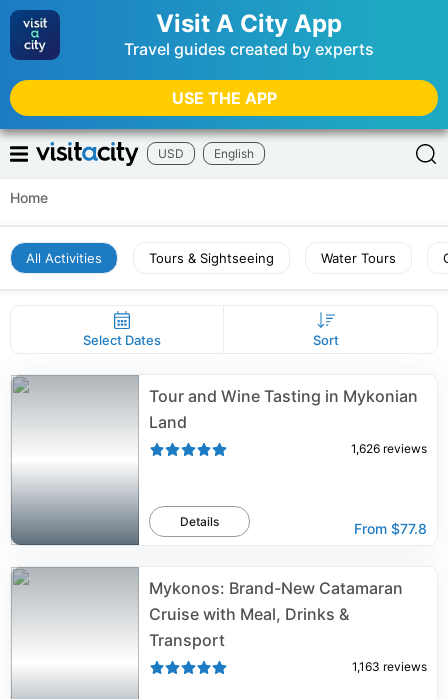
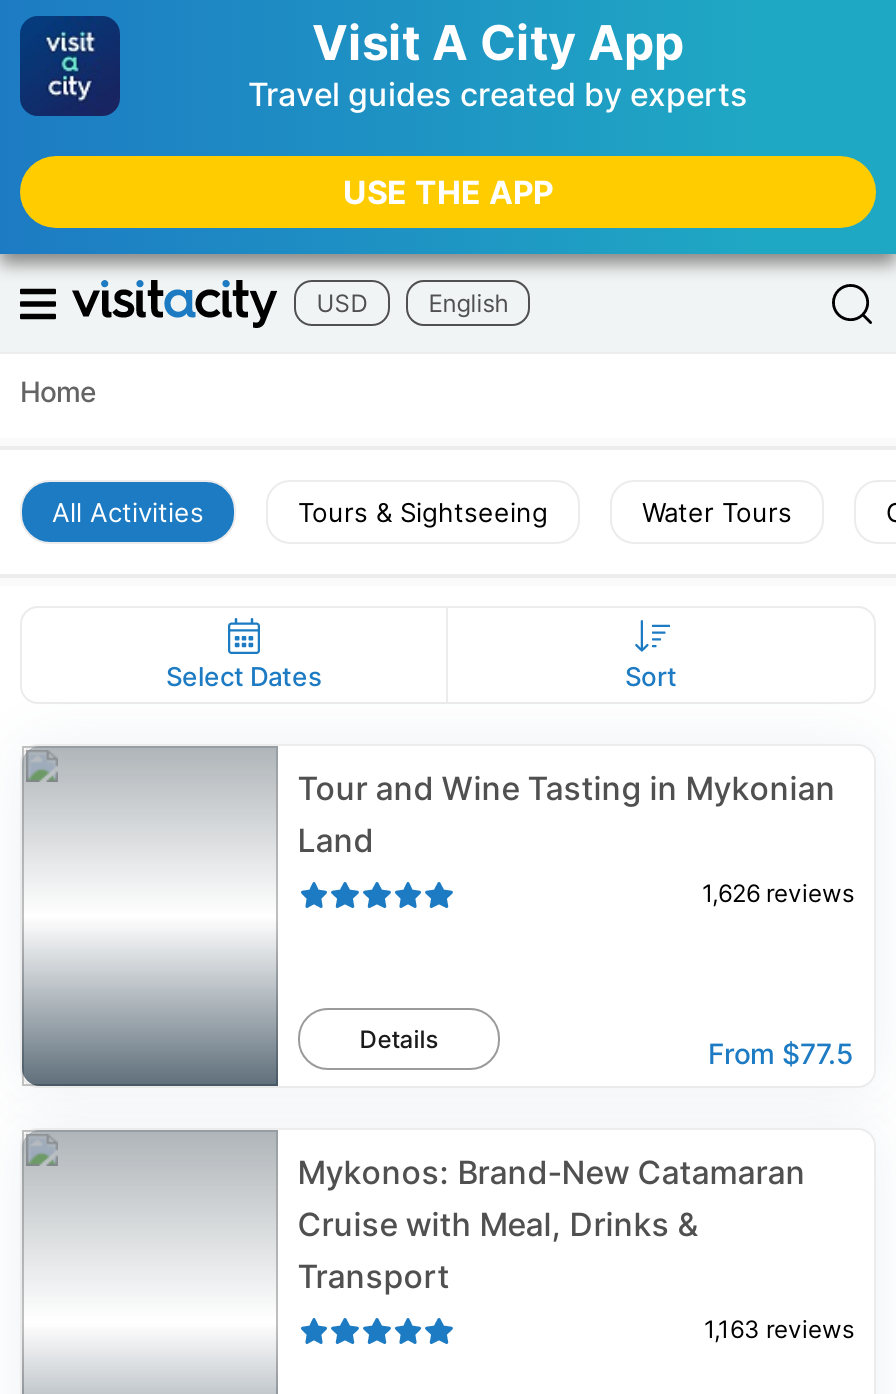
- From $77.8
+ From $77.5
